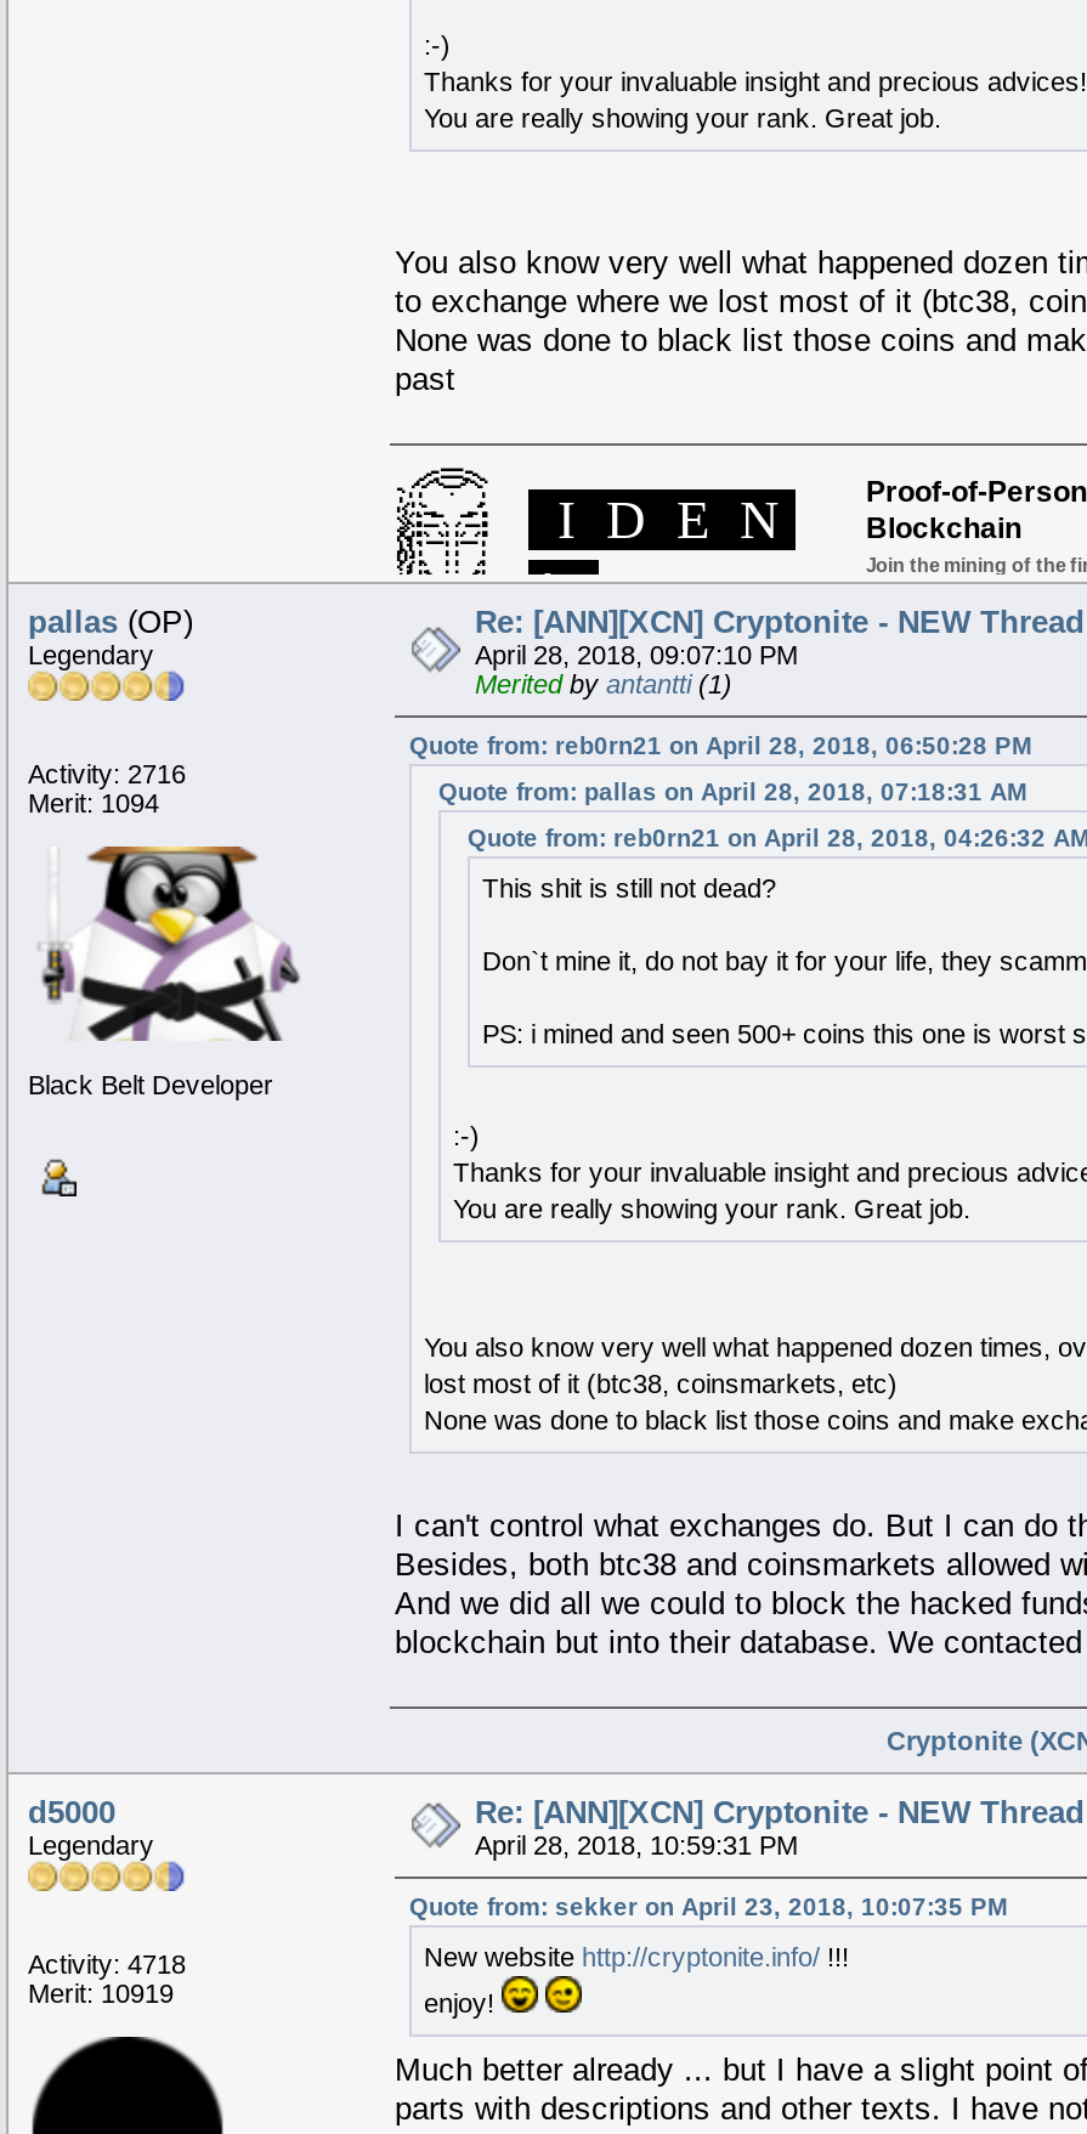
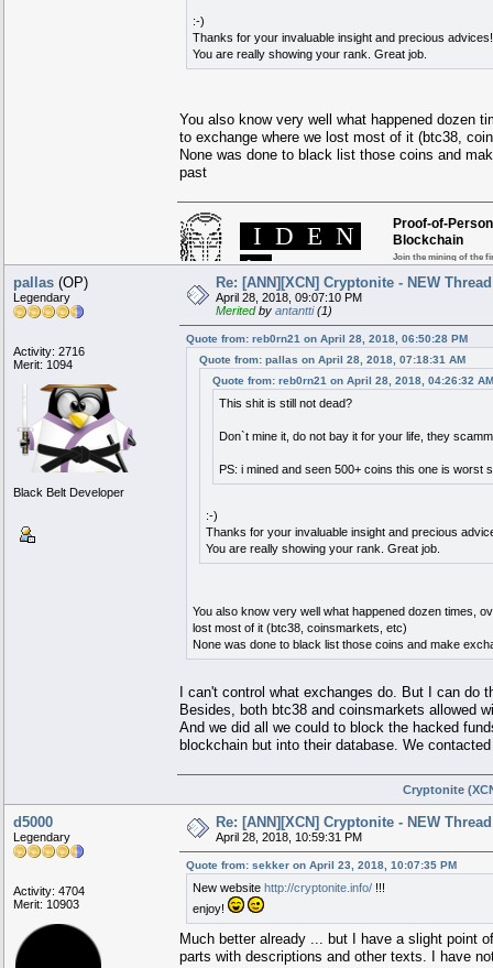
- Activity: 4718
+ Activity: 4704

- Merit: 10919
+ Merit: 10903
